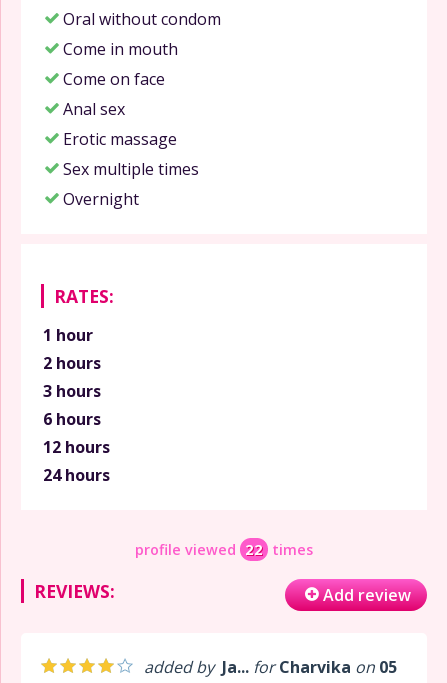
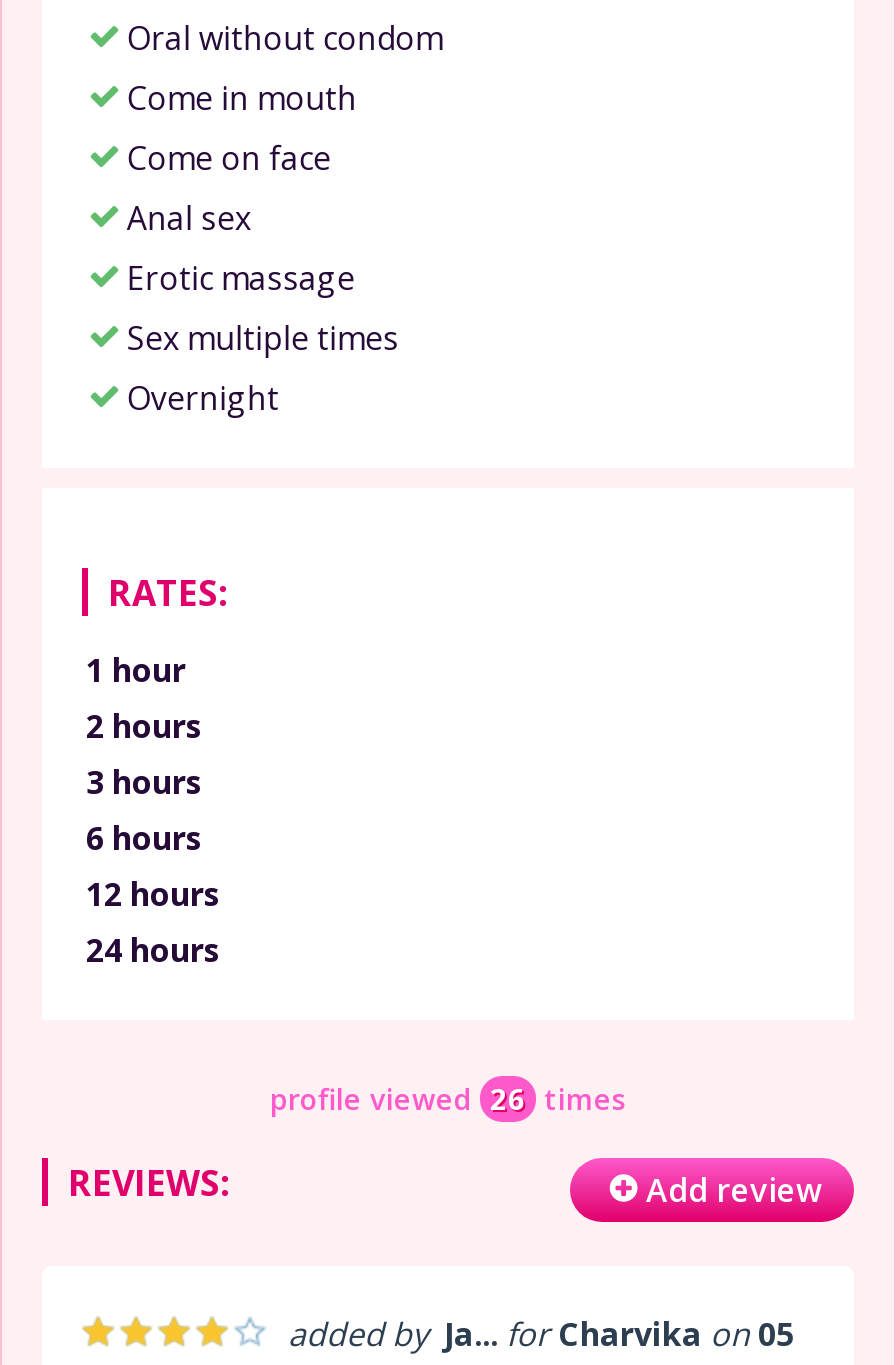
- profile viewed 22 times
+ profile viewed 26 times
